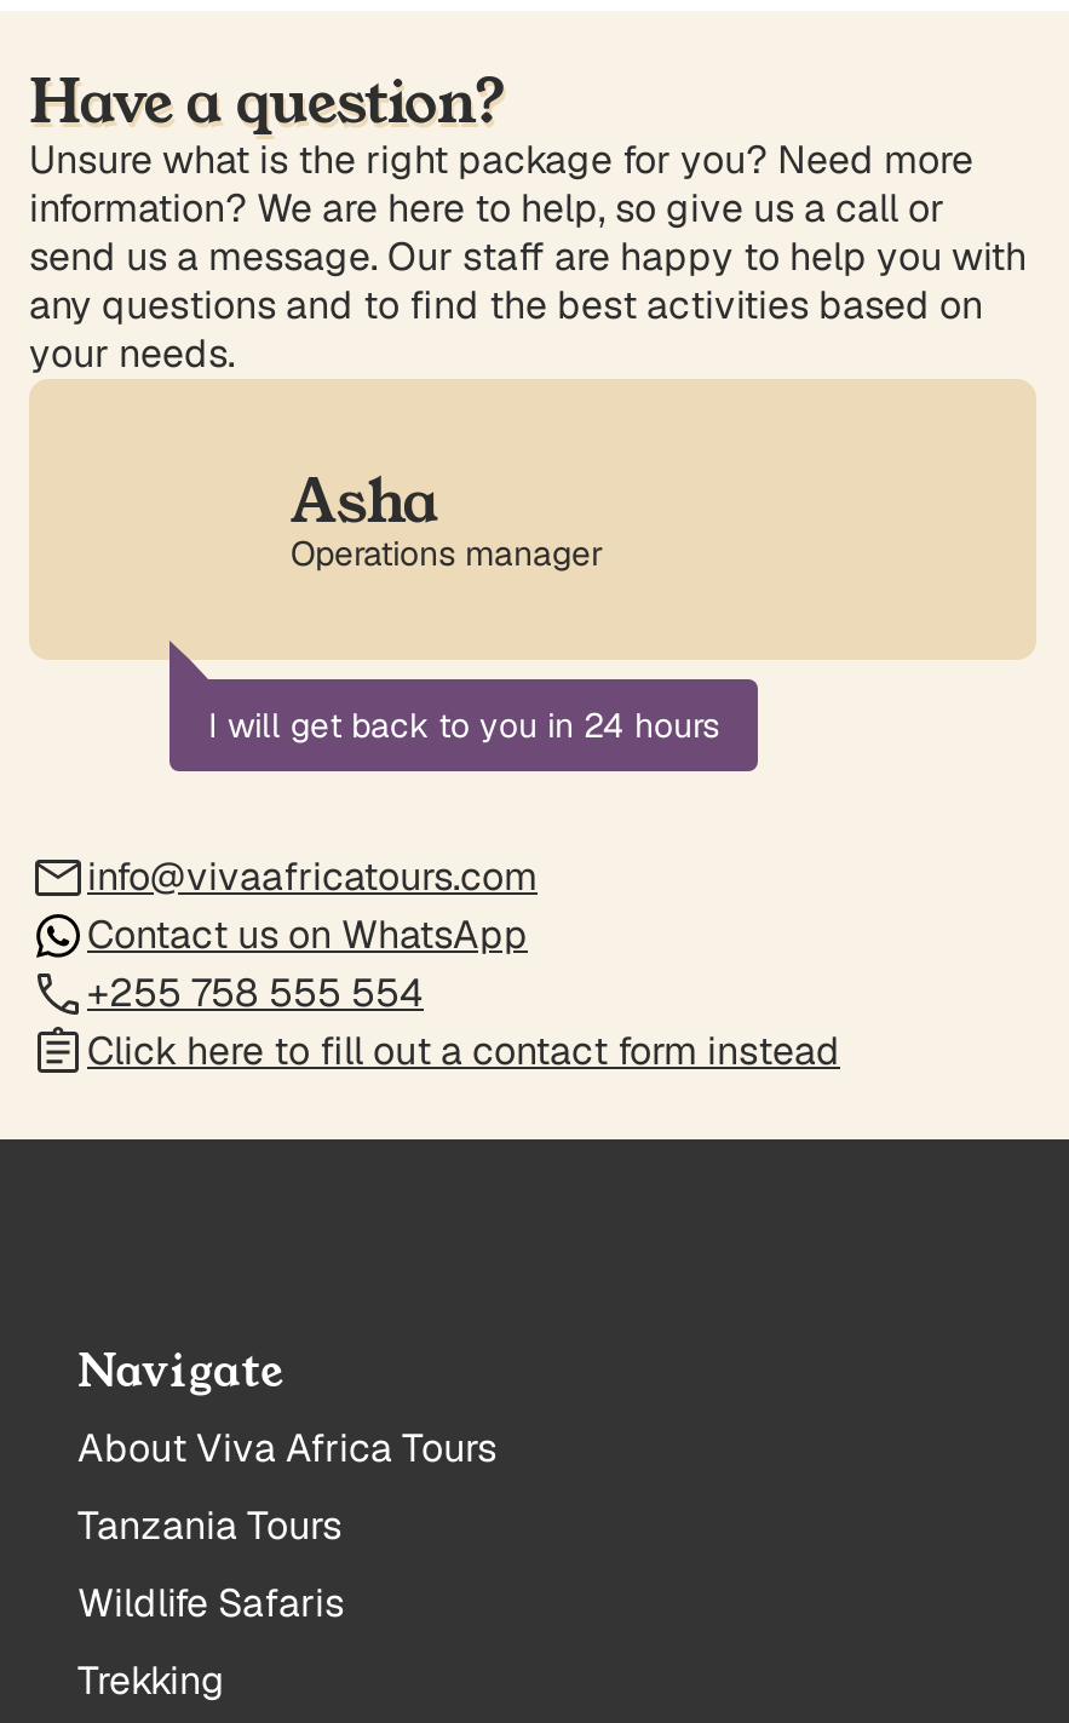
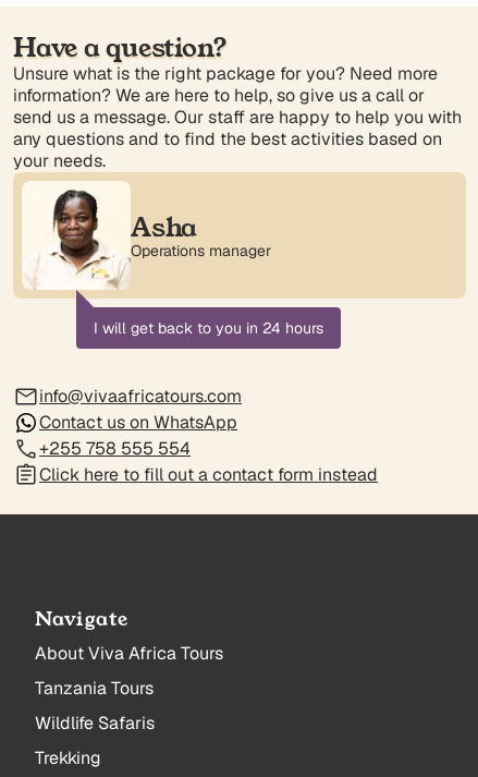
+ [image]
